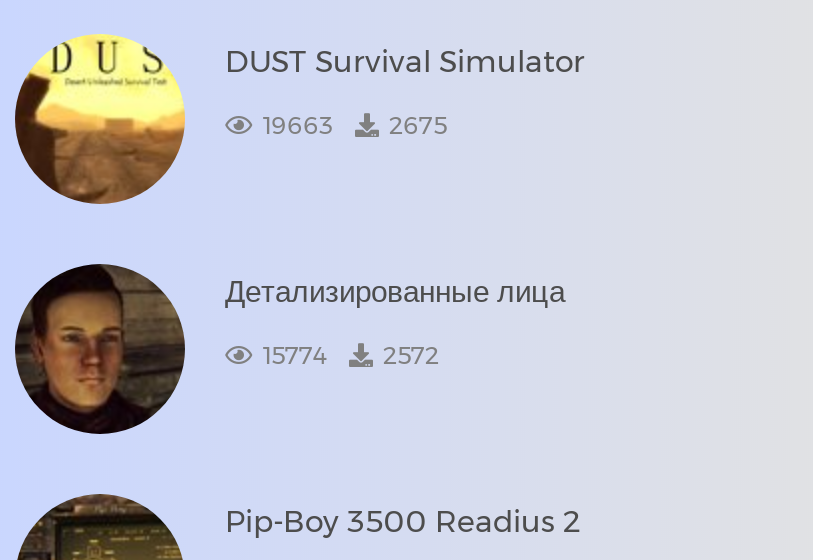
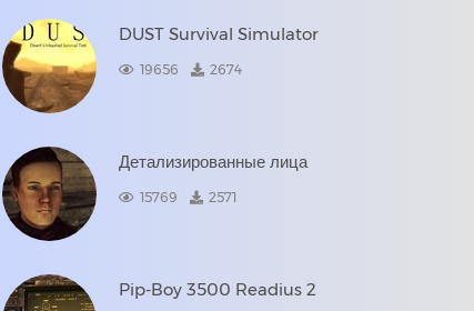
- 19663
+ 19656

- 2675
+ 2674

- 15774
+ 15769

- 2572
+ 2571
